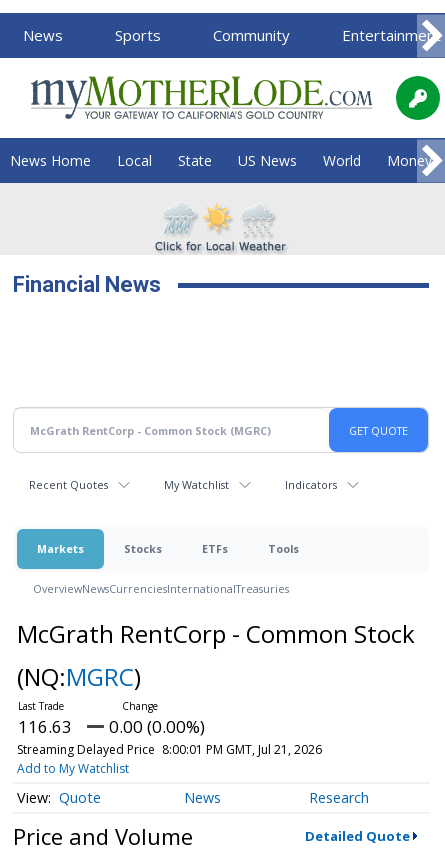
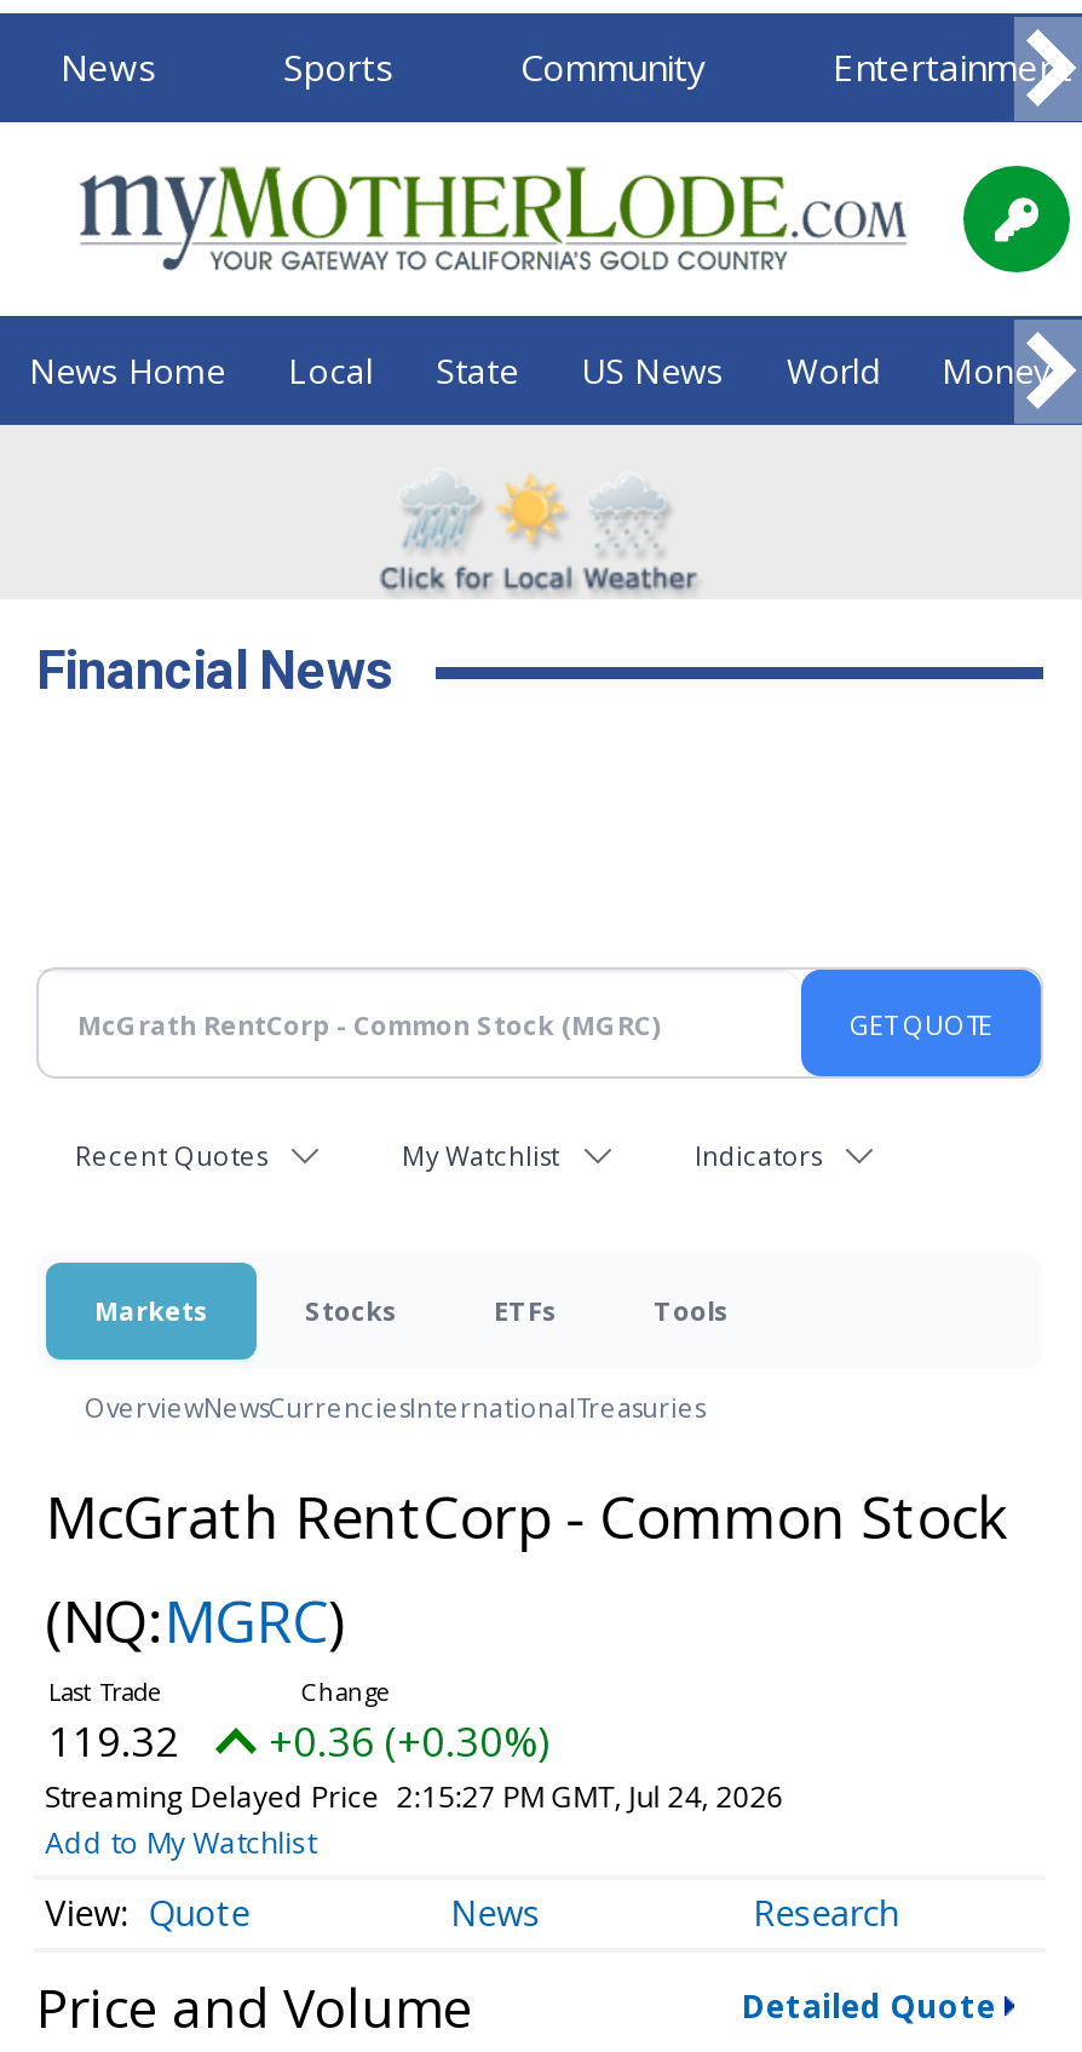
- 116.63
+ 119.32

- 0.00 (0.00%)
+ +0.36 (+0.30%)

- Streaming Delayed Price 8:00:01 PM GMT, Jul 21, 2026
+ Streaming Delayed Price 2:15:27 PM GMT, Jul 24, 2026
